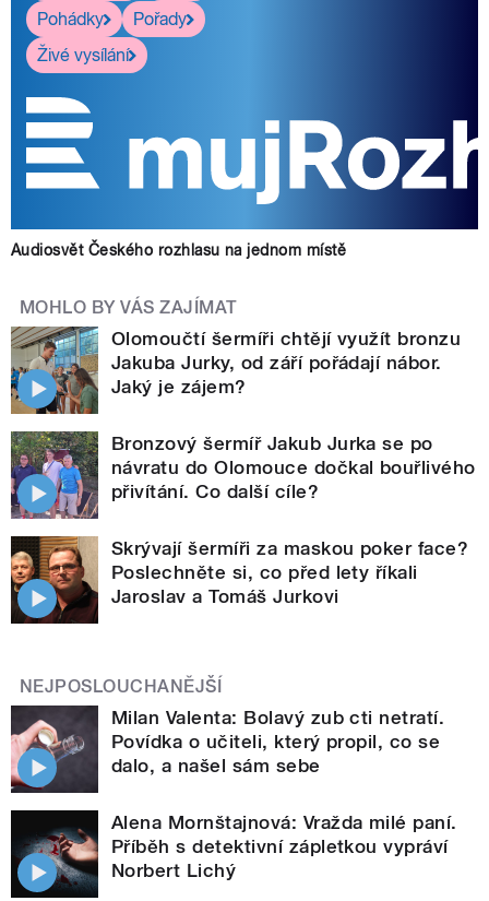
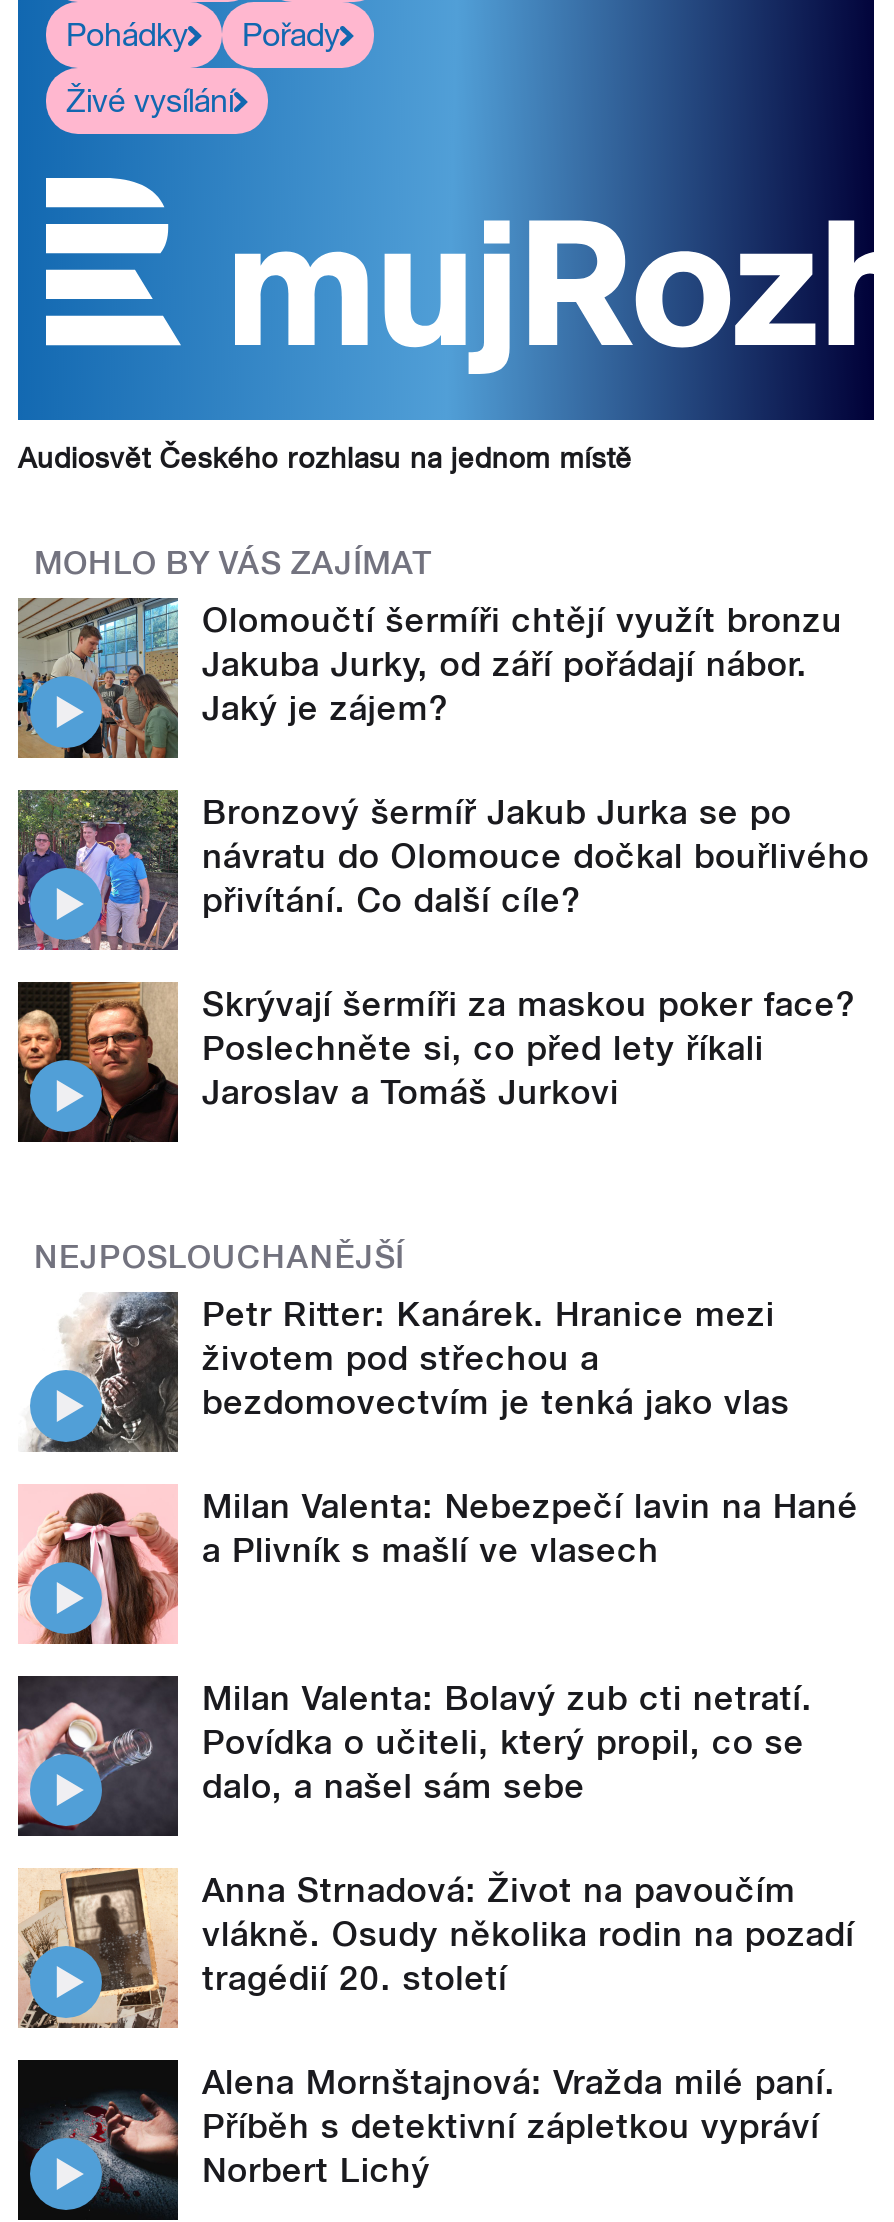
+ [image]
+ Petr Ritter: Kanárek. Hranice mezi
+ životem pod střechou a
+ bezdomovectvím je tenká jako vlas
+ Milan Valenta: Nebezpečí lavin na Hané
+ a Plivník s mašlí ve vlasech

+ [image]

+ [image]
+ Anna Strnadová: Život na pavoučím
+ vlákně. Osudy několika rodin na pozadí
+ tragédií 20. století
